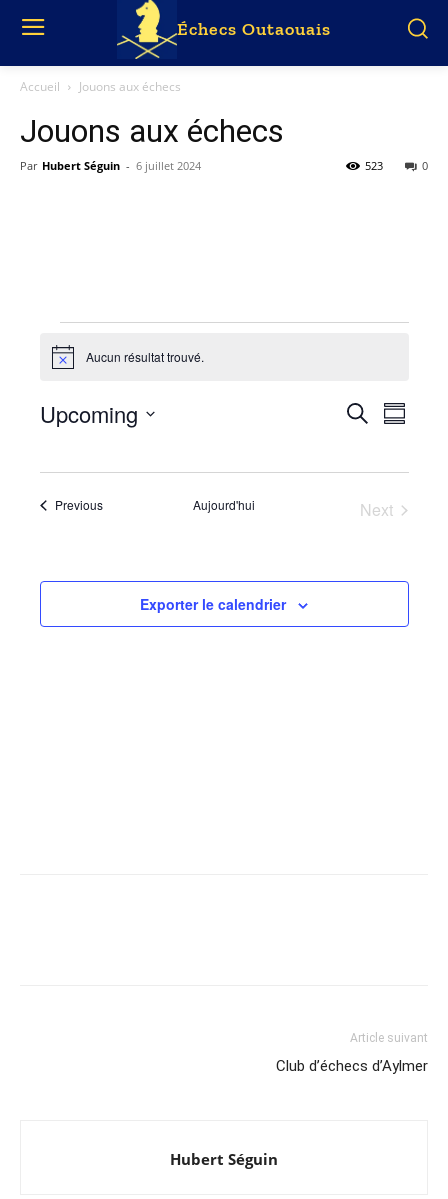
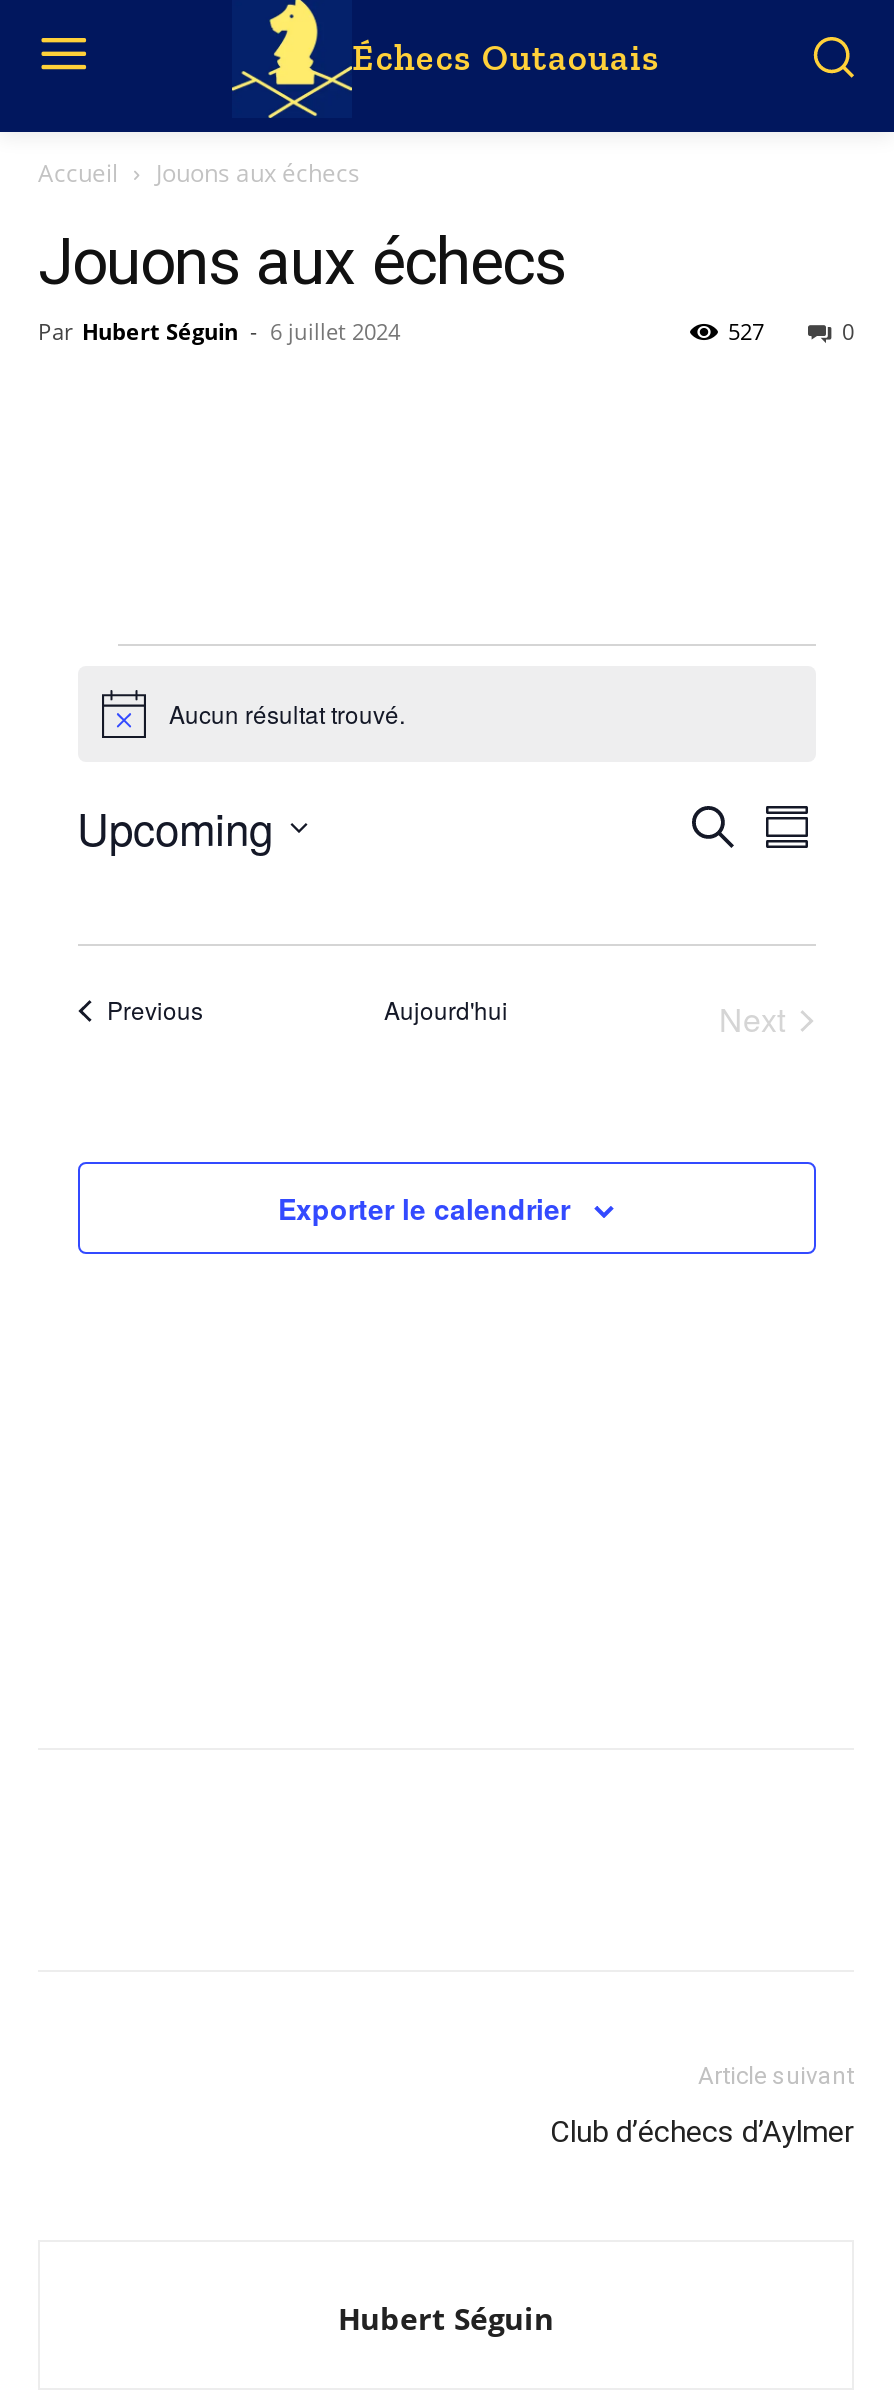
- 523
+ 527
